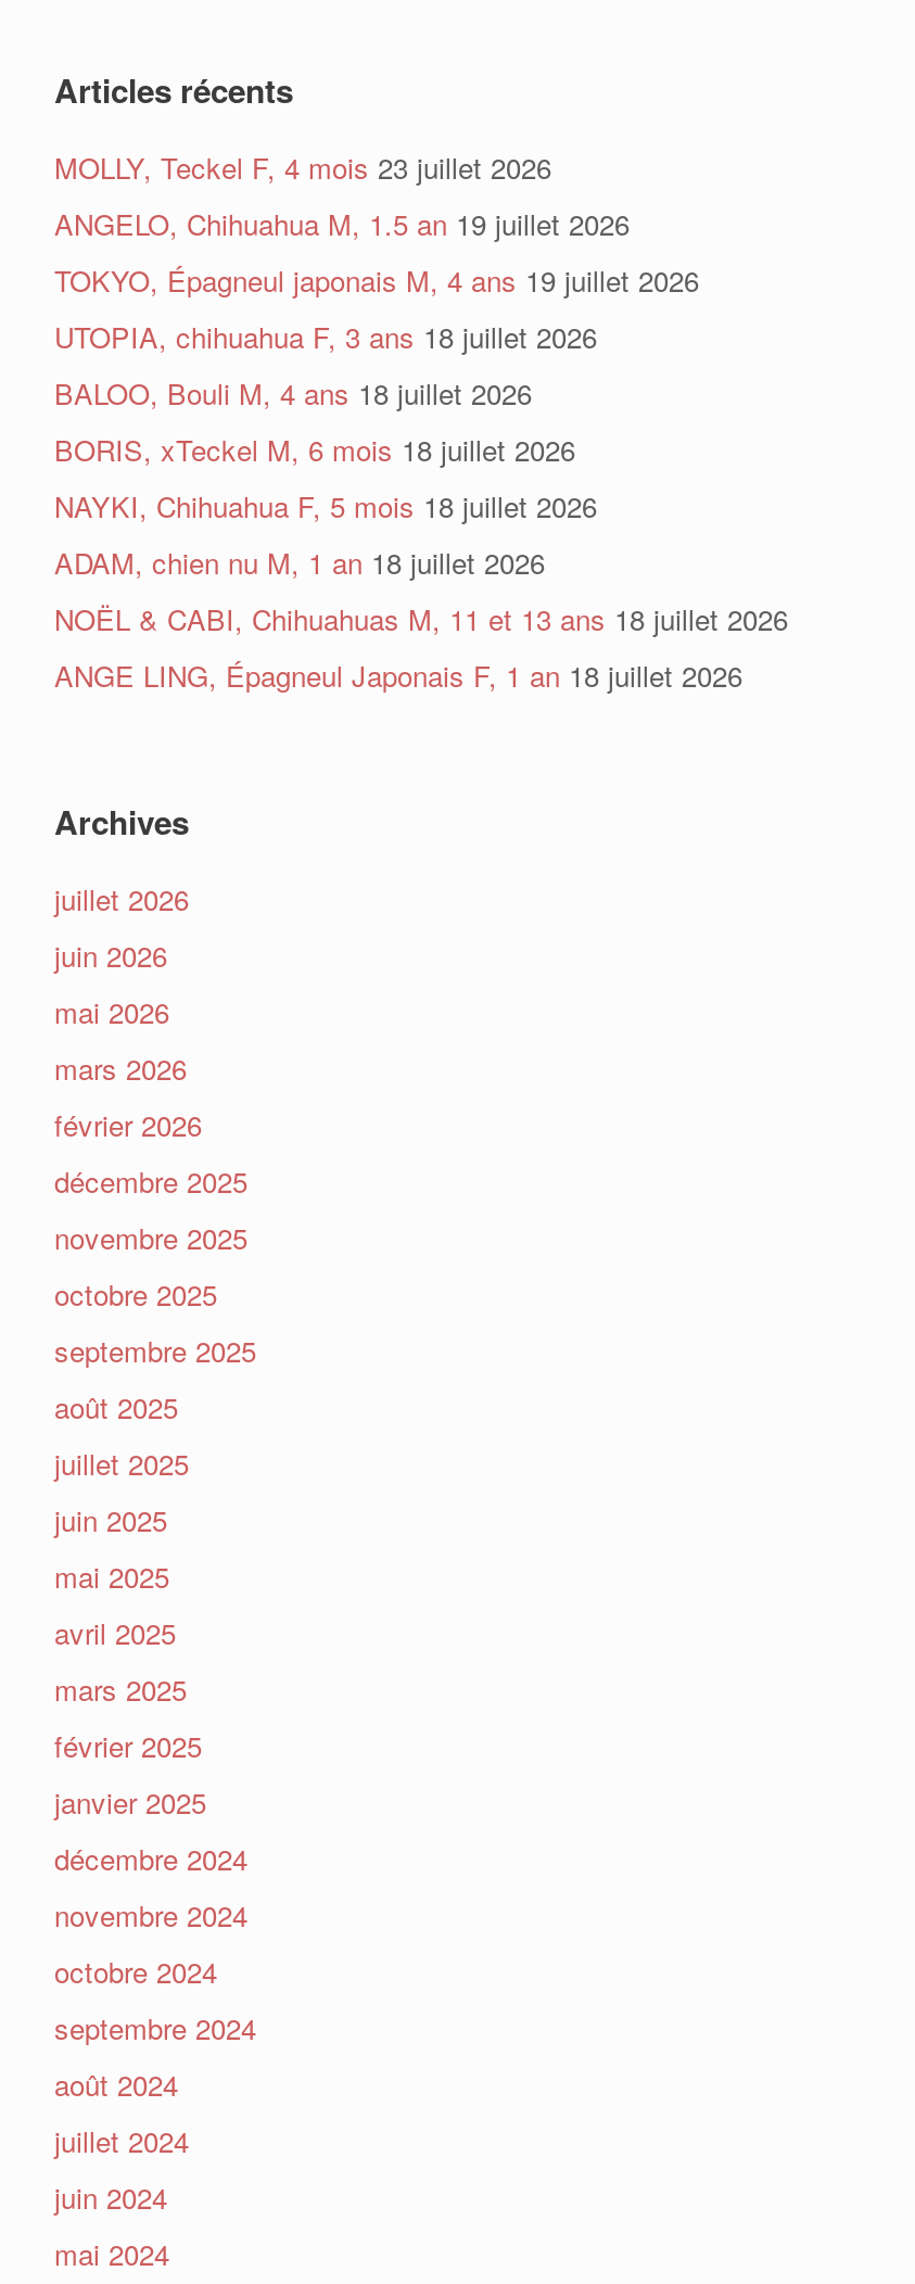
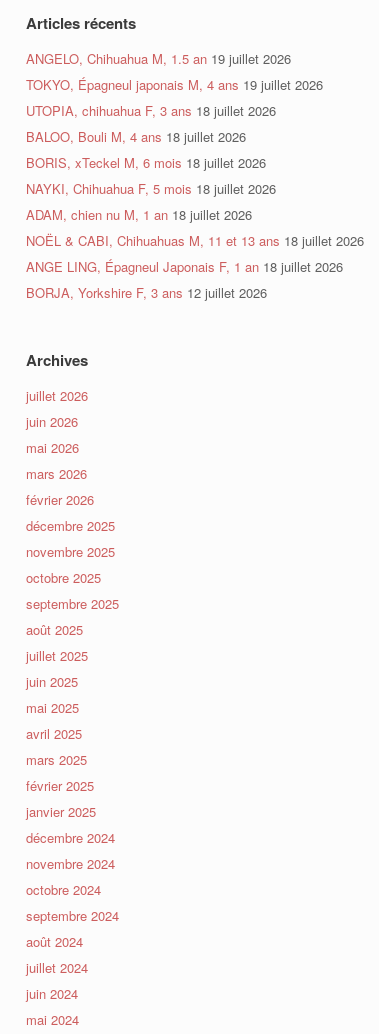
- MOLLY, Teckel F, 4 mois 23 juillet 2026

moved up: ANGELO, Chihuahua M, 1.5 an 19 juillet 2026 | TOKYO, Épagneul japonais M, 4 ans 19 juillet 2026 | UTOPIA, chihuahua F, 3 ans 18 juillet 2026 | ... | NOËL & CABI, Chihuahuas M, 11 et 13 ans 18 juillet 2026 | ANGE LING, Épagneul Japonais F, 1 an 18 juillet 2026

+ BORJA, Yorkshire F, 3 ans 12 juillet 2026
